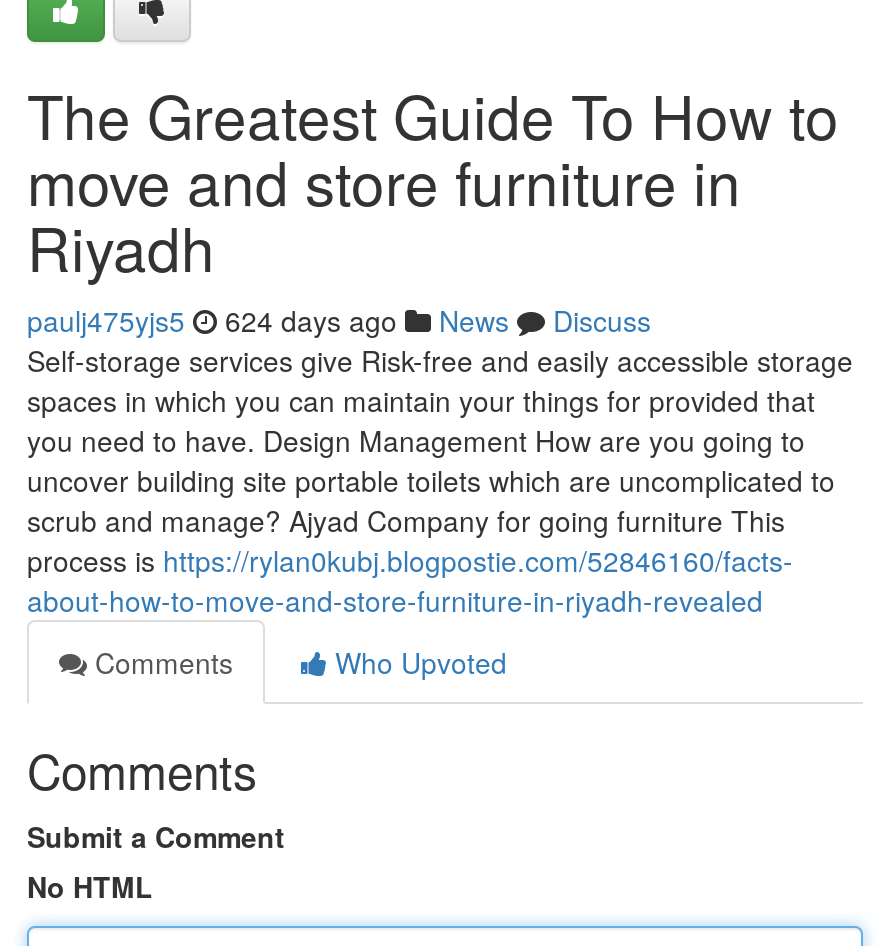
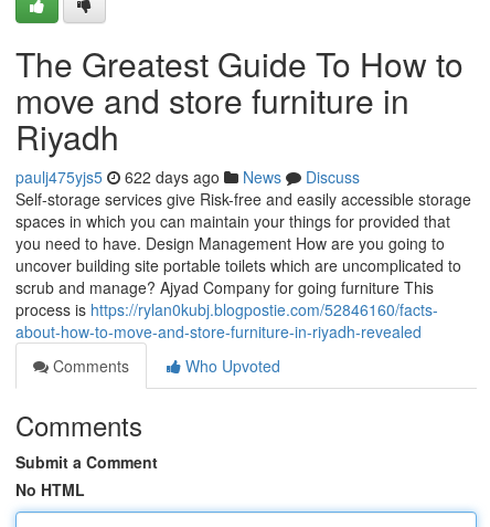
- paulj475yjs5 624 days ago News Discuss
+ paulj475yjs5 622 days ago News Discuss
